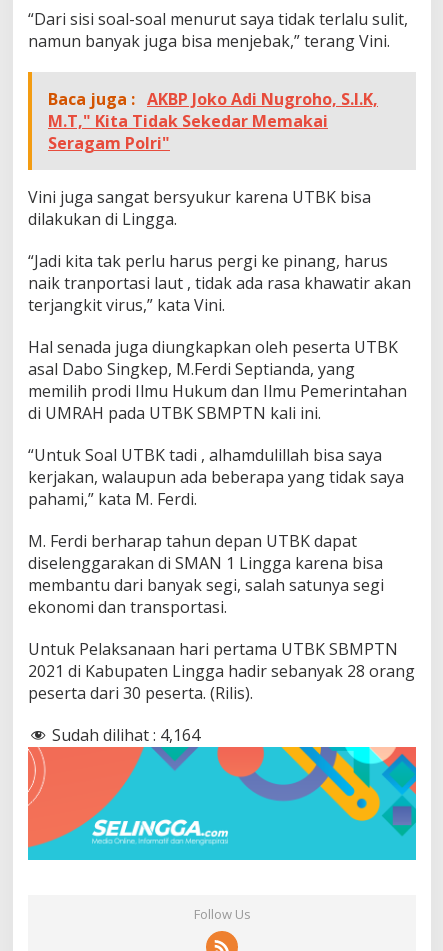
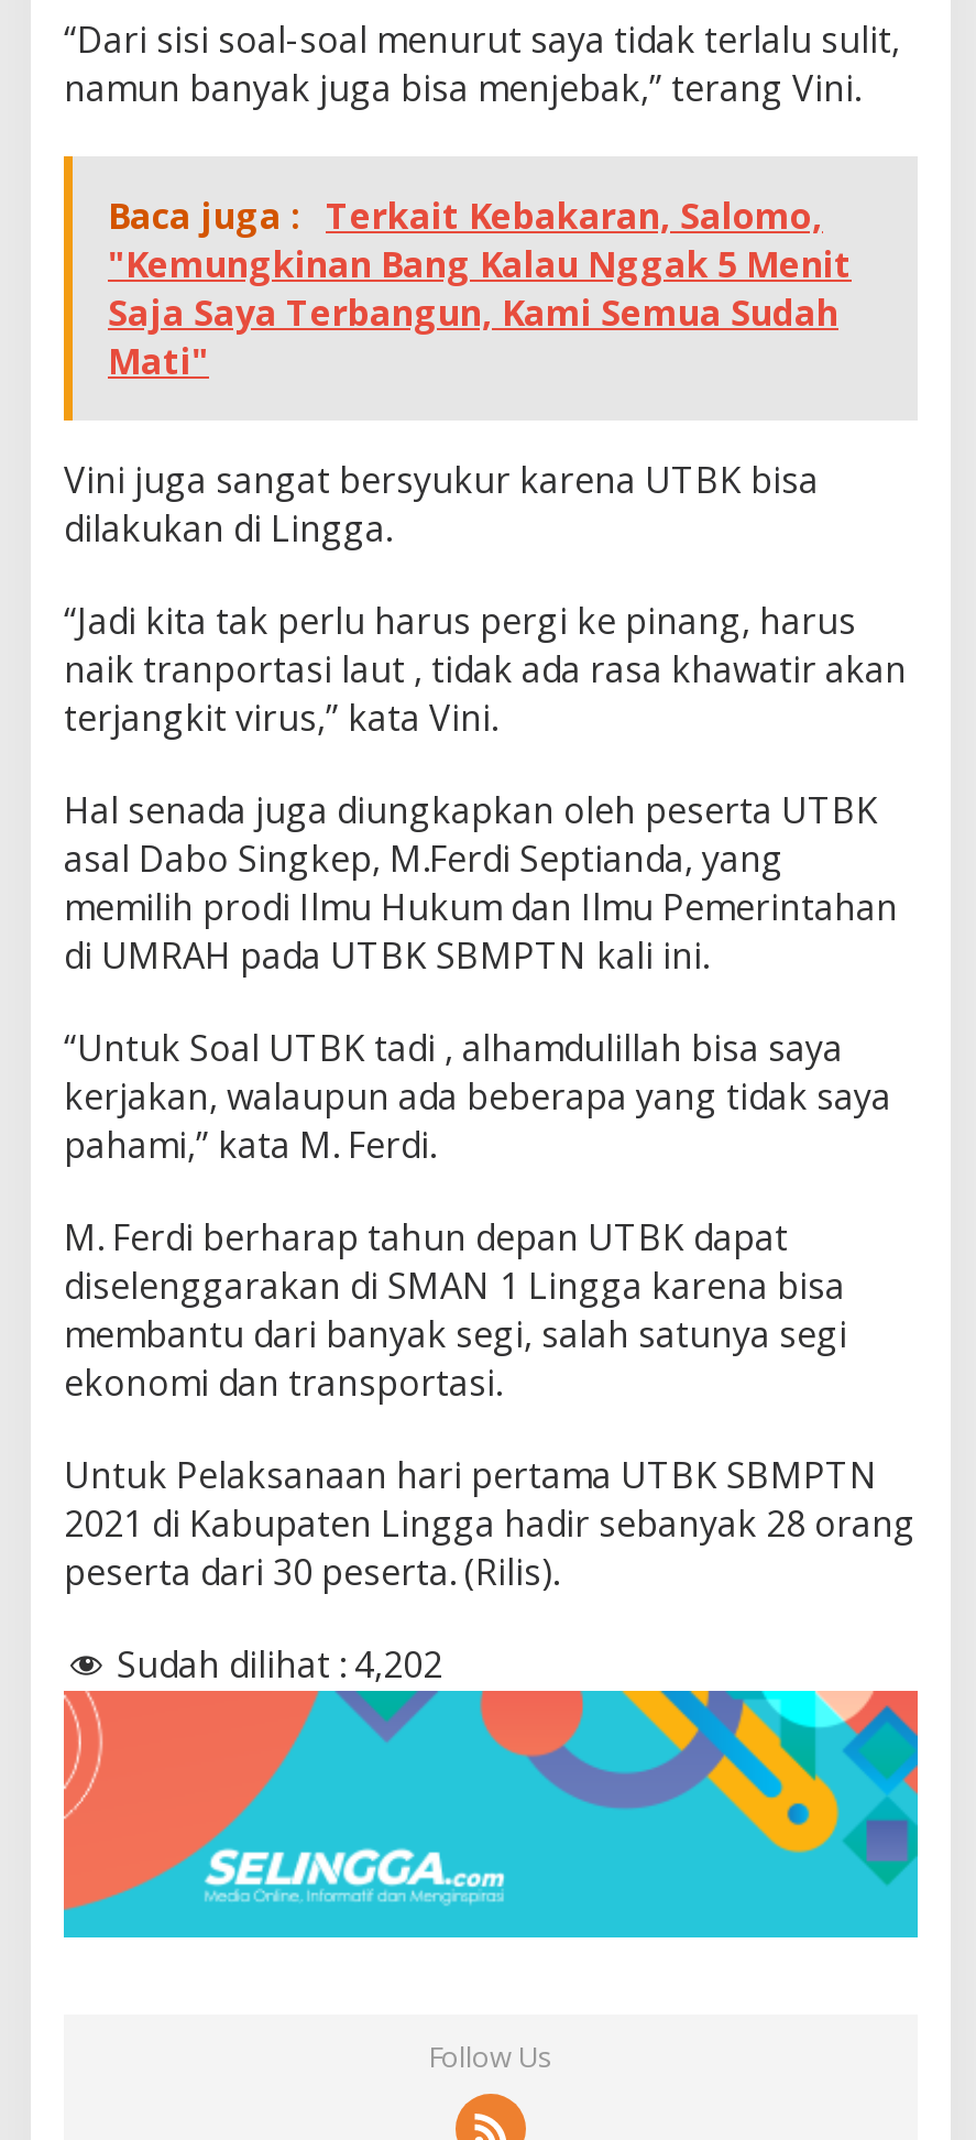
- Baca juga : AKBP Joko Adi Nugroho, S.I.K,
- M.T," Kita Tidak Sekedar Memakai
- Seragam Polri"
+ Baca juga : Terkait Kebakaran, Salomo,
+ "Kemungkinan Bang Kalau Nggak 5 Menit
+ Saja Saya Terbangun, Kami Semua Sudah
+ Mati"

- Sudah dilihat : 4,164
+ Sudah dilihat : 4,202
